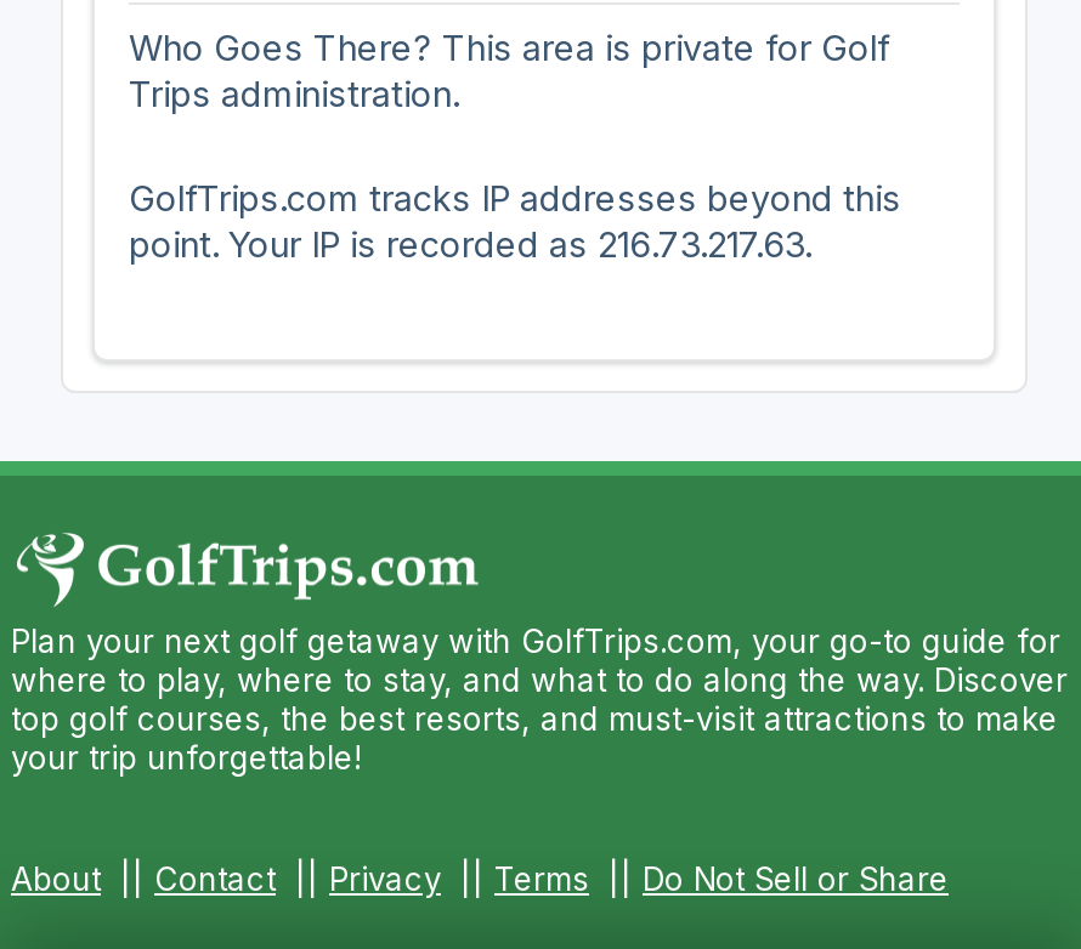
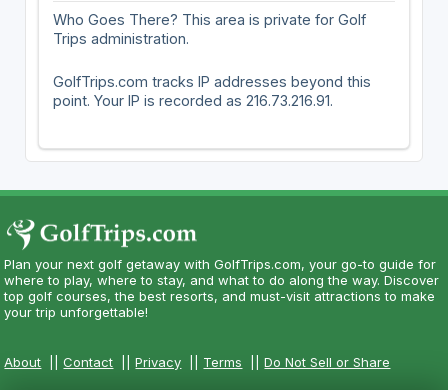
- point. Your IP is recorded as 216.73.217.63.
+ point. Your IP is recorded as 216.73.216.91.
